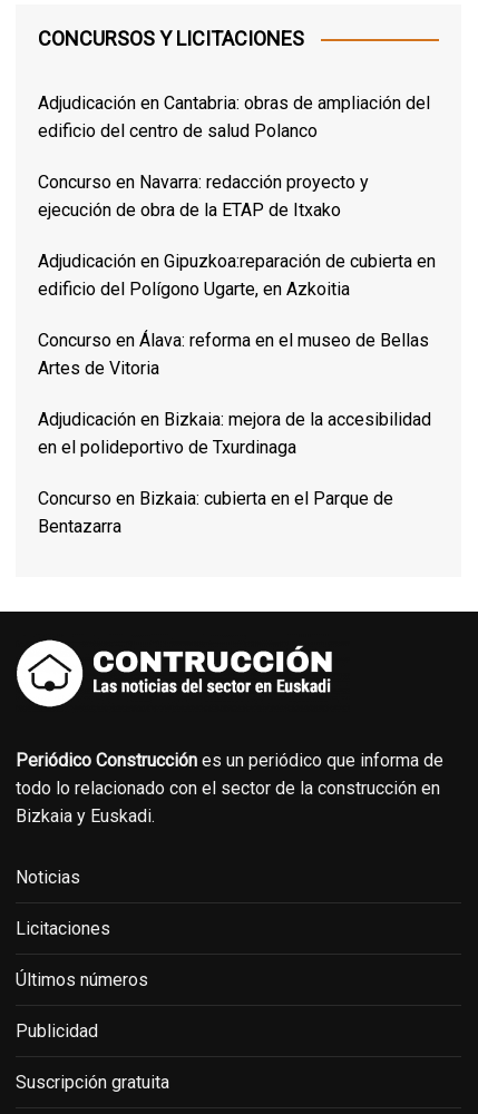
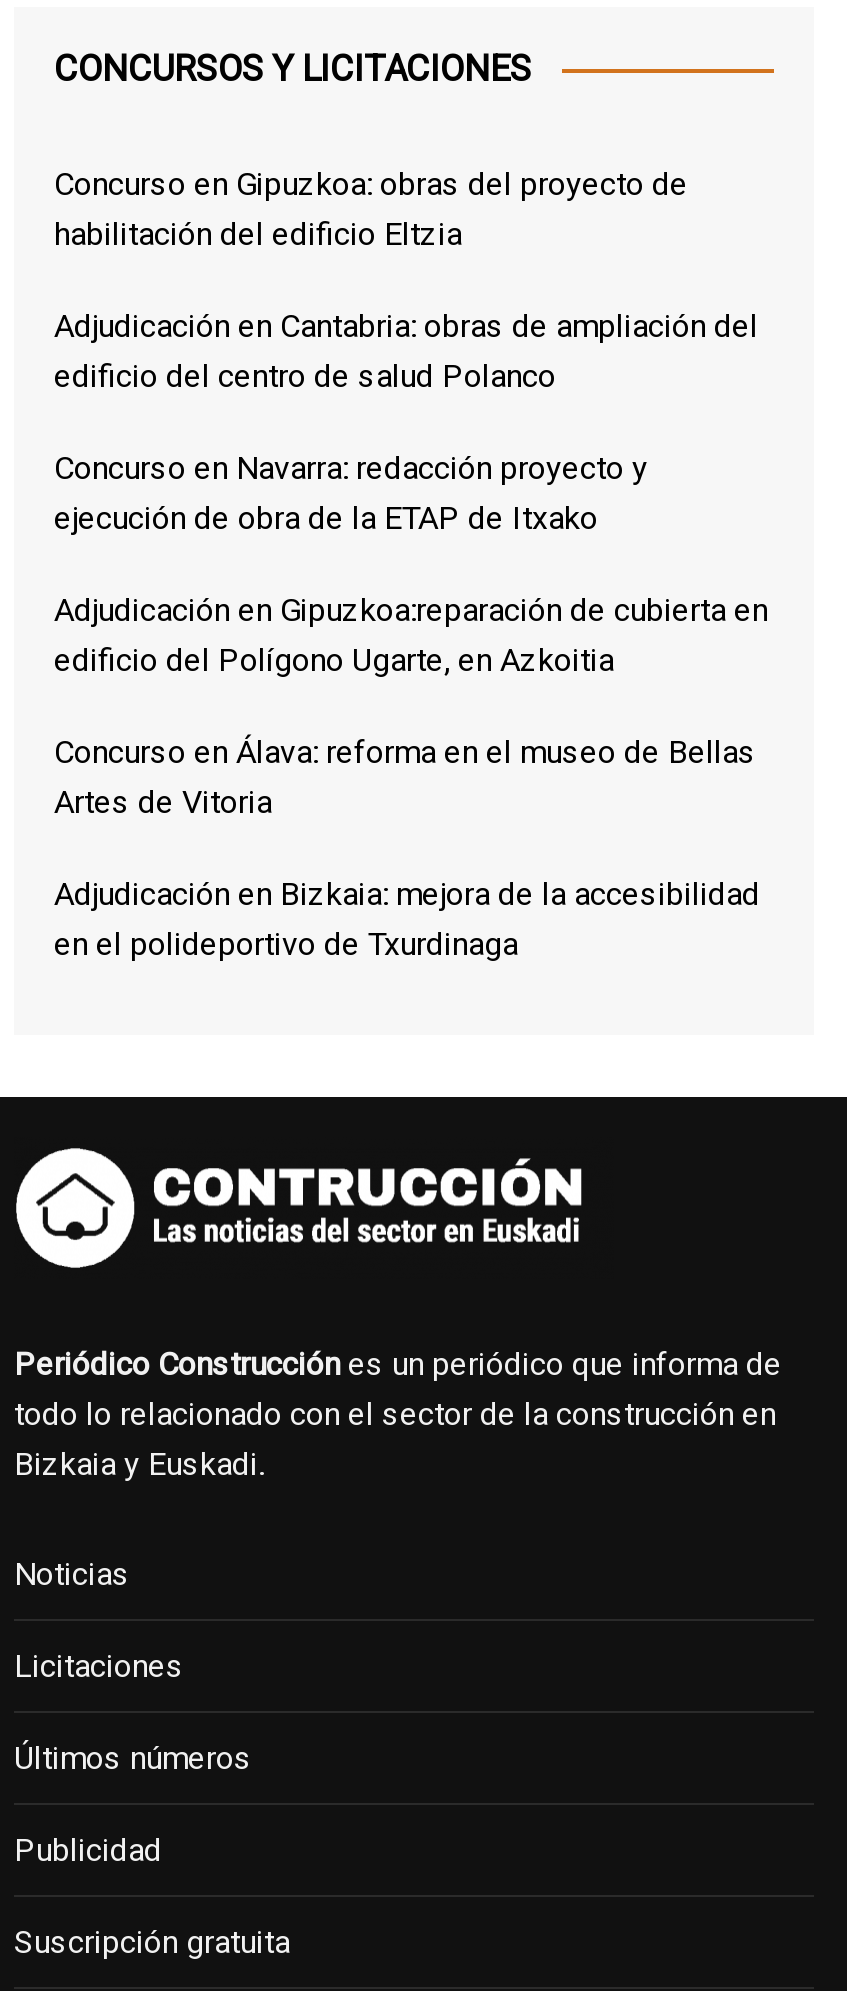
+ Concurso en Gipuzkoa: obras del proyecto de
+ habilitación del edificio Eltzia

moved down: Adjudicación en Cantabria: obras de ampliación del | edificio del centro de salud Polanco | Concurso en Navarra: redacción proyecto y | ... | Adjudicación en Bizkaia: mejora de la accesibilidad | en el polideportivo de Txurdinaga

- Concurso en Bizkaia: cubierta en el Parque de
- Bentazarra
